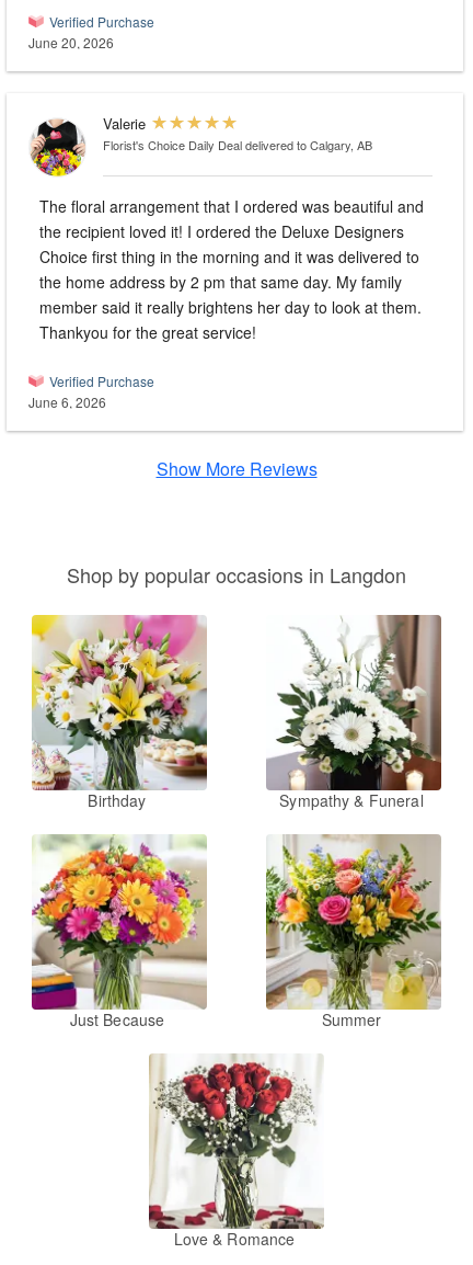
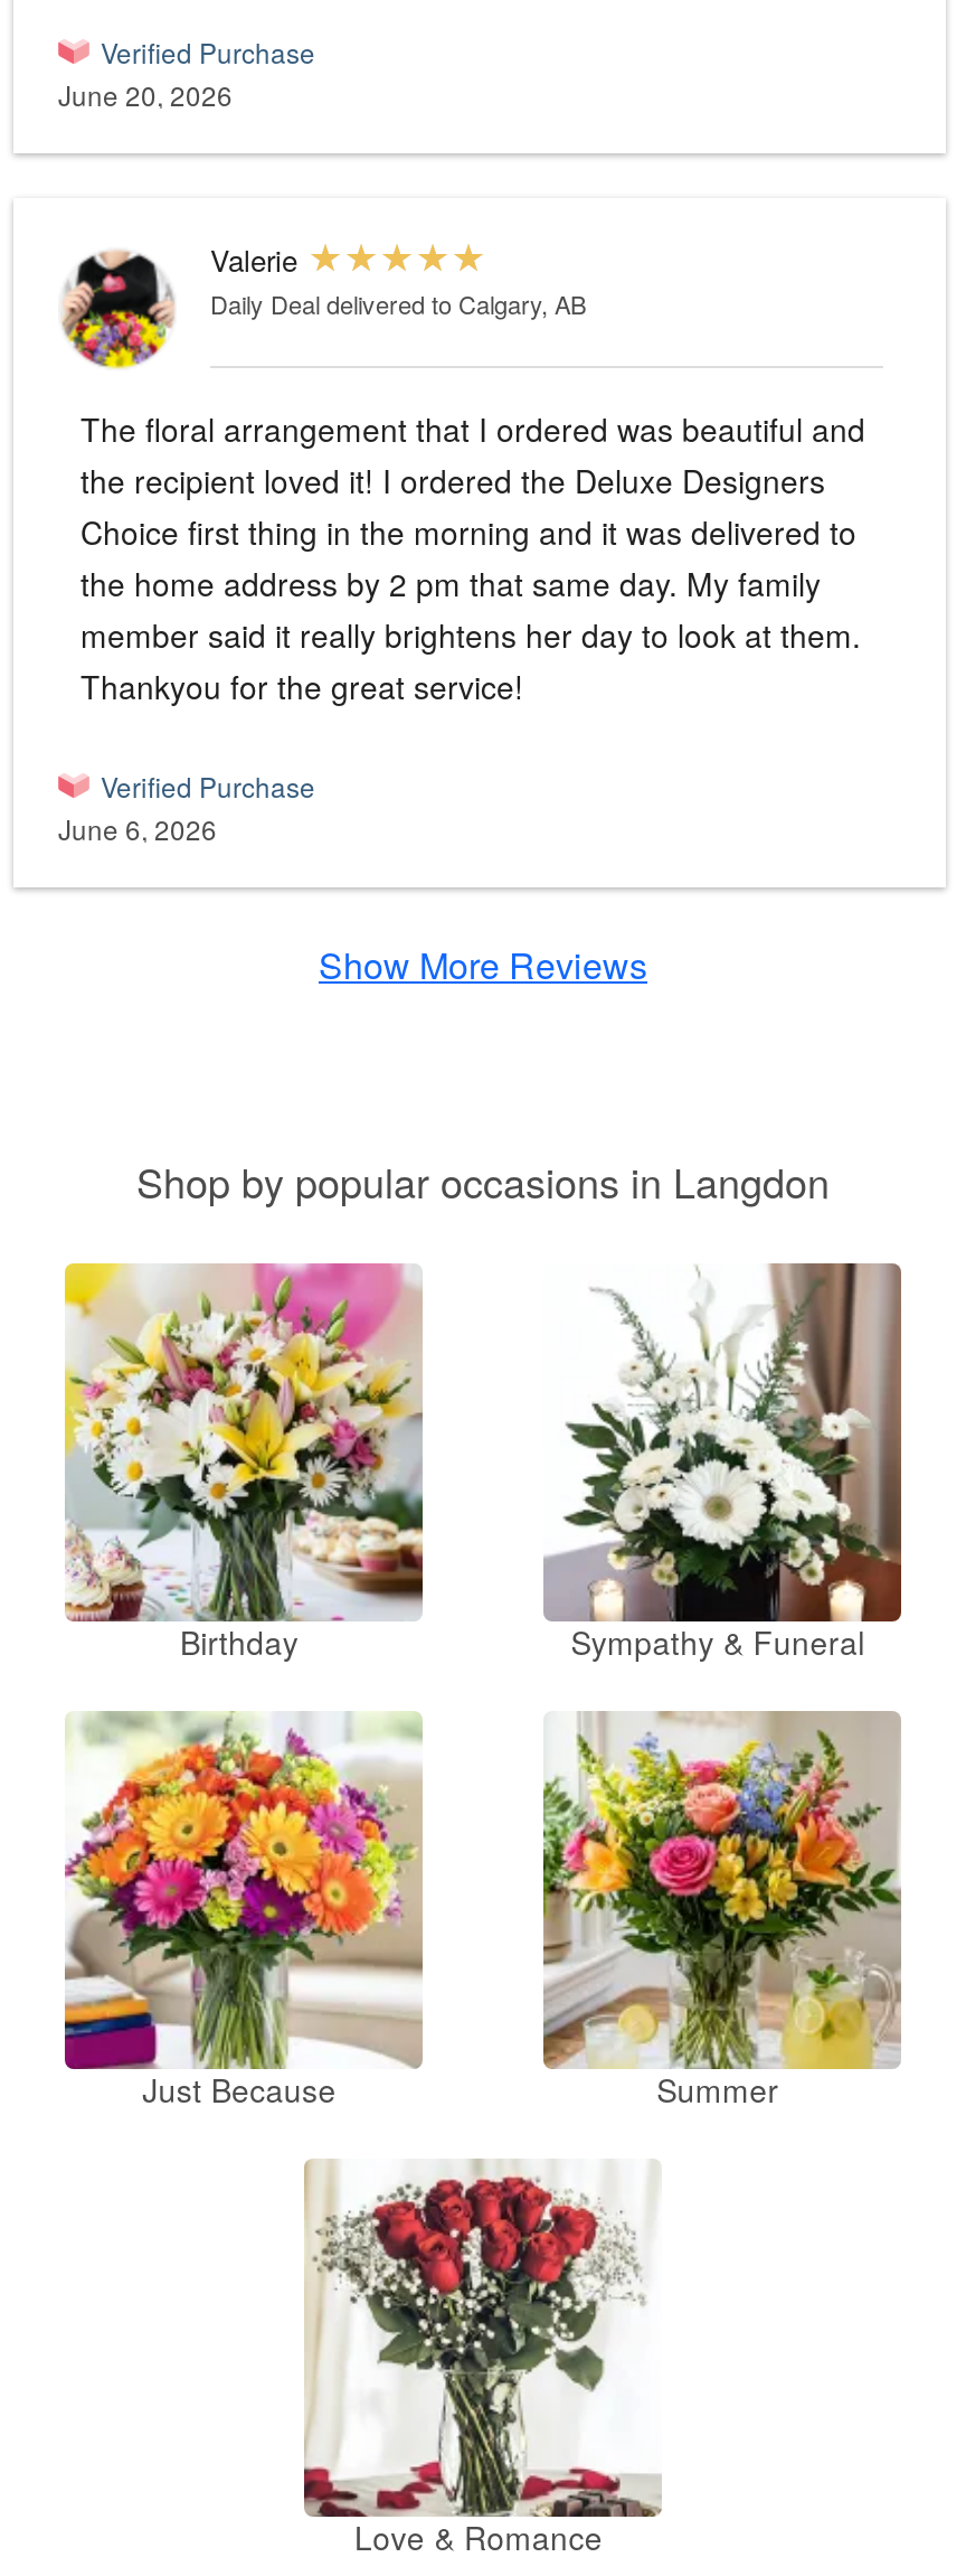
- Florist's Choice Daily Deal delivered to Calgary, AB
+ Daily Deal delivered to Calgary, AB
